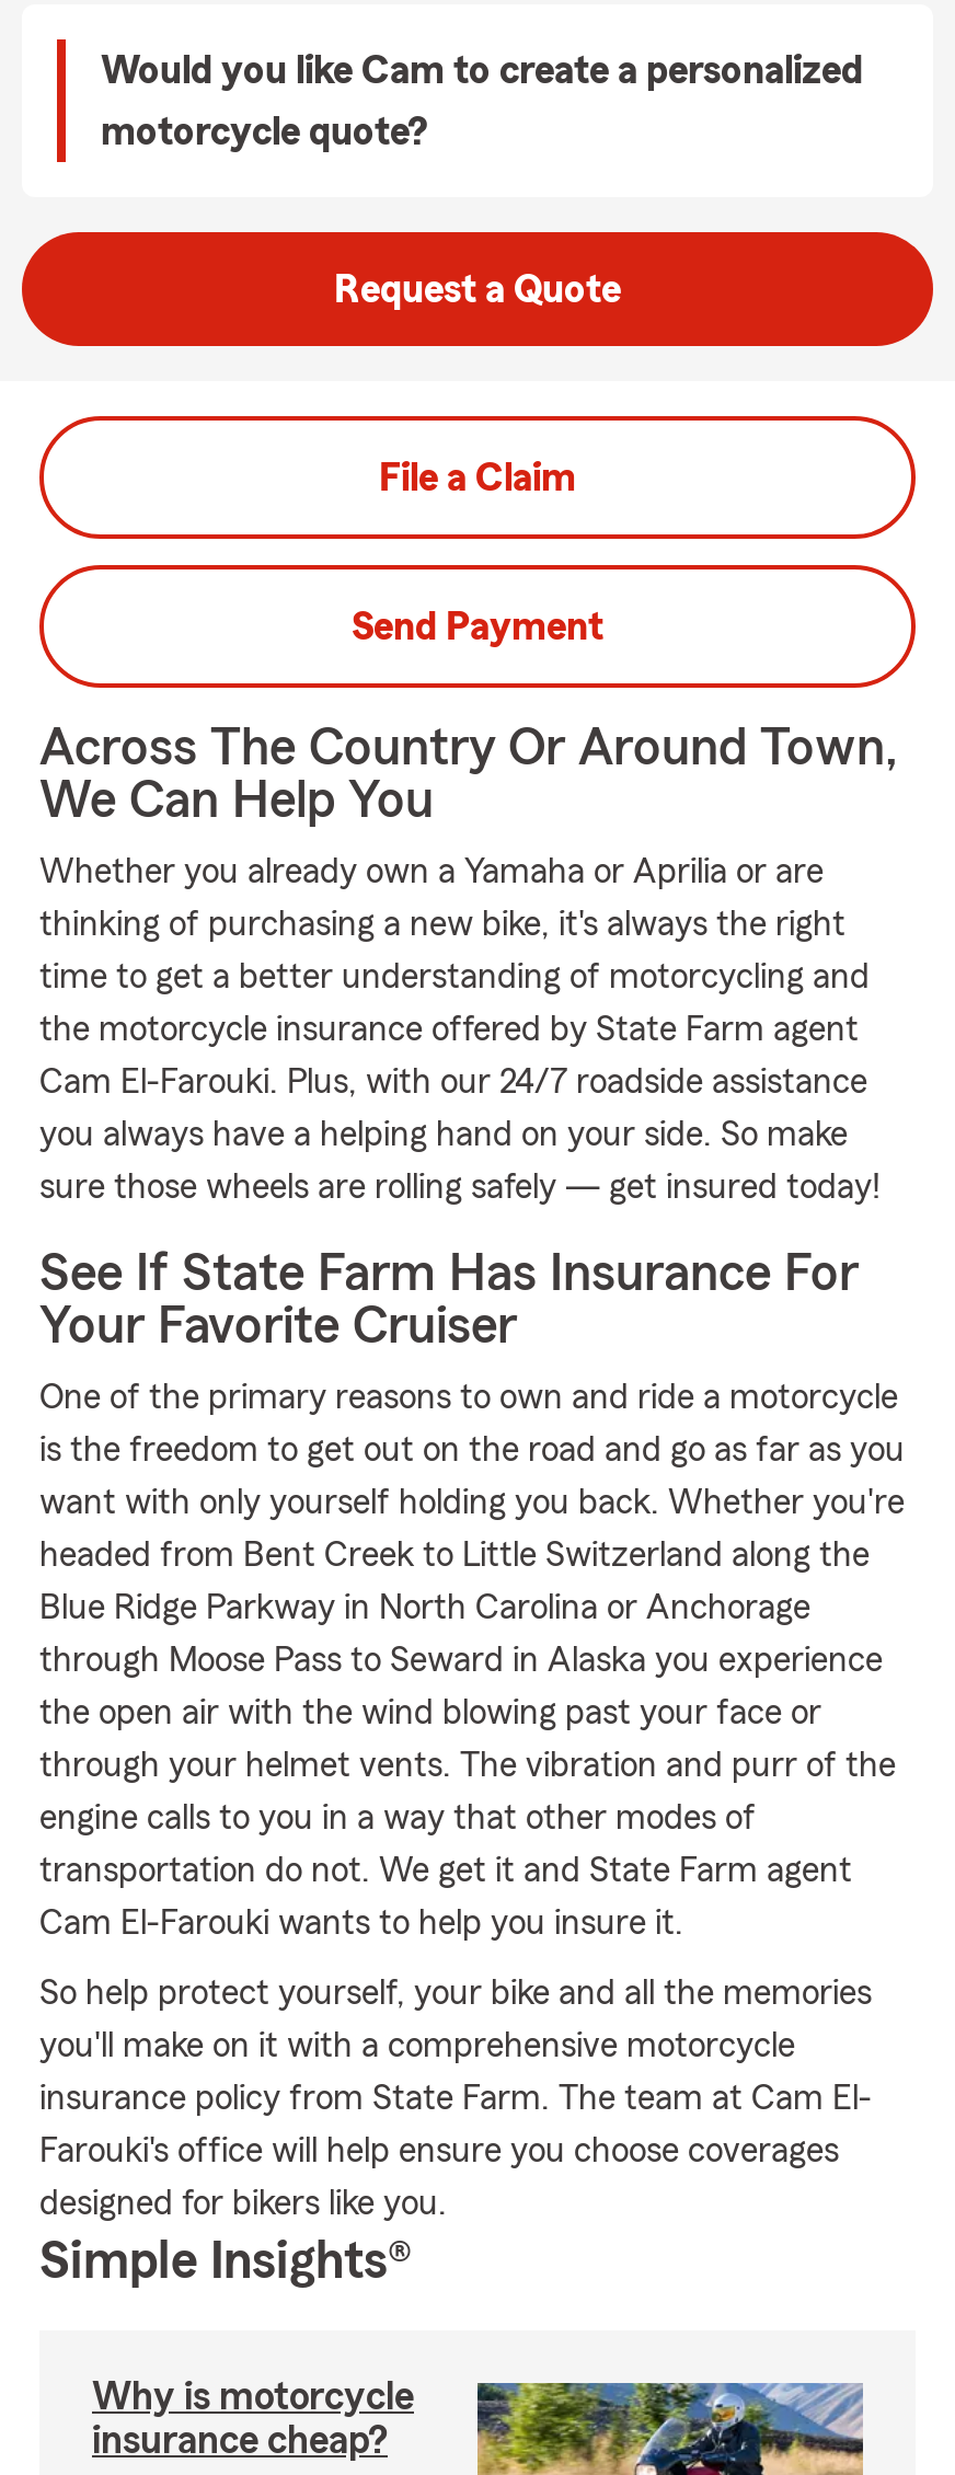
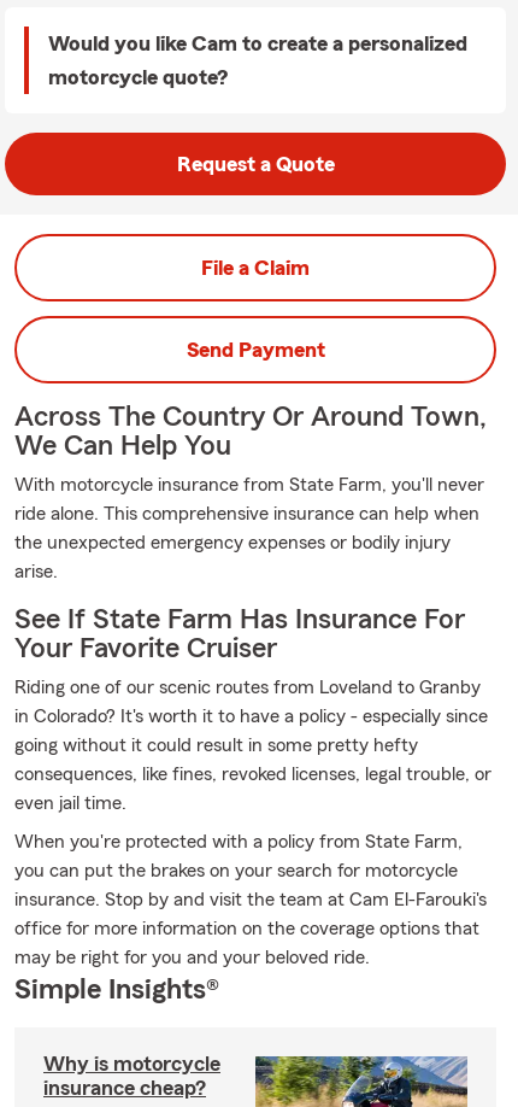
- Whether you already own a Yamaha or Aprilia or are
- thinking of purchasing a new bike, it's always the right
- time to get a better understanding of motorcycling and
- the motorcycle insurance offered by State Farm agent
- Cam El-Farouki. Plus, with our 24/7 roadside assistance
- you always have a helping hand on your side. So make
- sure those wheels are rolling safely — get insured today!
+ With motorcycle insurance from State Farm, you'll never
+ ride alone. This comprehensive insurance can help when
+ the unexpected emergency expenses or bodily injury
+ arise.

- One of the primary reasons to own and ride a motorcycle
- is the freedom to get out on the road and go as far as you
- want with only yourself holding you back. Whether you're
- headed from Bent Creek to Little Switzerland along the
- Blue Ridge Parkway in North Carolina or Anchorage
- through Moose Pass to Seward in Alaska you experience
- the open air with the wind blowing past your face or
- through your helmet vents. The vibration and purr of the
- engine calls to you in a way that other modes of
- transportation do not. We get it and State Farm agent
- Cam El-Farouki wants to help you insure it.
- So help protect yourself, your bike and all the memories
- you'll make on it with a comprehensive motorcycle
- insurance policy from State Farm. The team at Cam El-
- Farouki's office will help ensure you choose coverages
- designed for bikers like you.
+ Riding one of our scenic routes from Loveland to Granby
+ in Colorado? It's worth it to have a policy - especially since
+ going without it could result in some pretty hefty
+ consequences, like fines, revoked licenses, legal trouble, or
+ even jail time.
+ When you're protected with a policy from State Farm,
+ you can put the brakes on your search for motorcycle
+ insurance. Stop by and visit the team at Cam El-Farouki's
+ office for more information on the coverage options that
+ may be right for you and your beloved ride.
